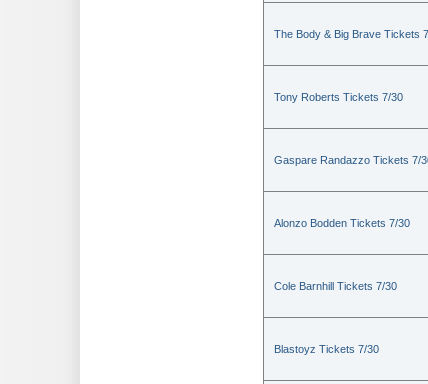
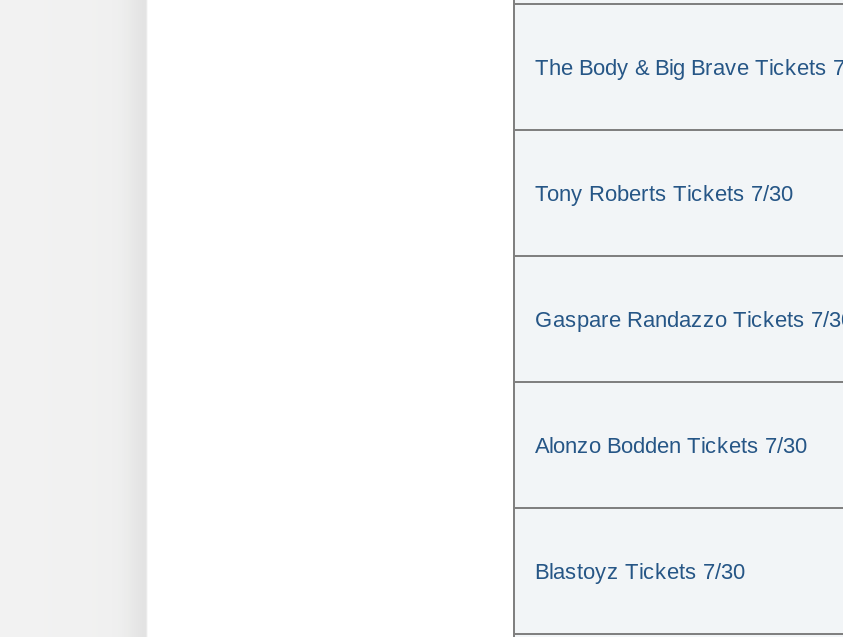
- Cole Barnhill Tickets 7/30
